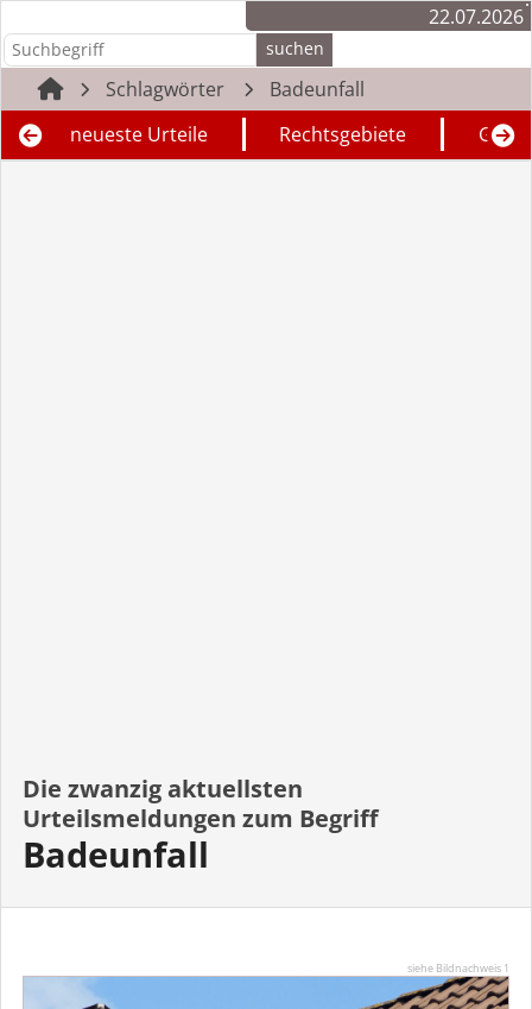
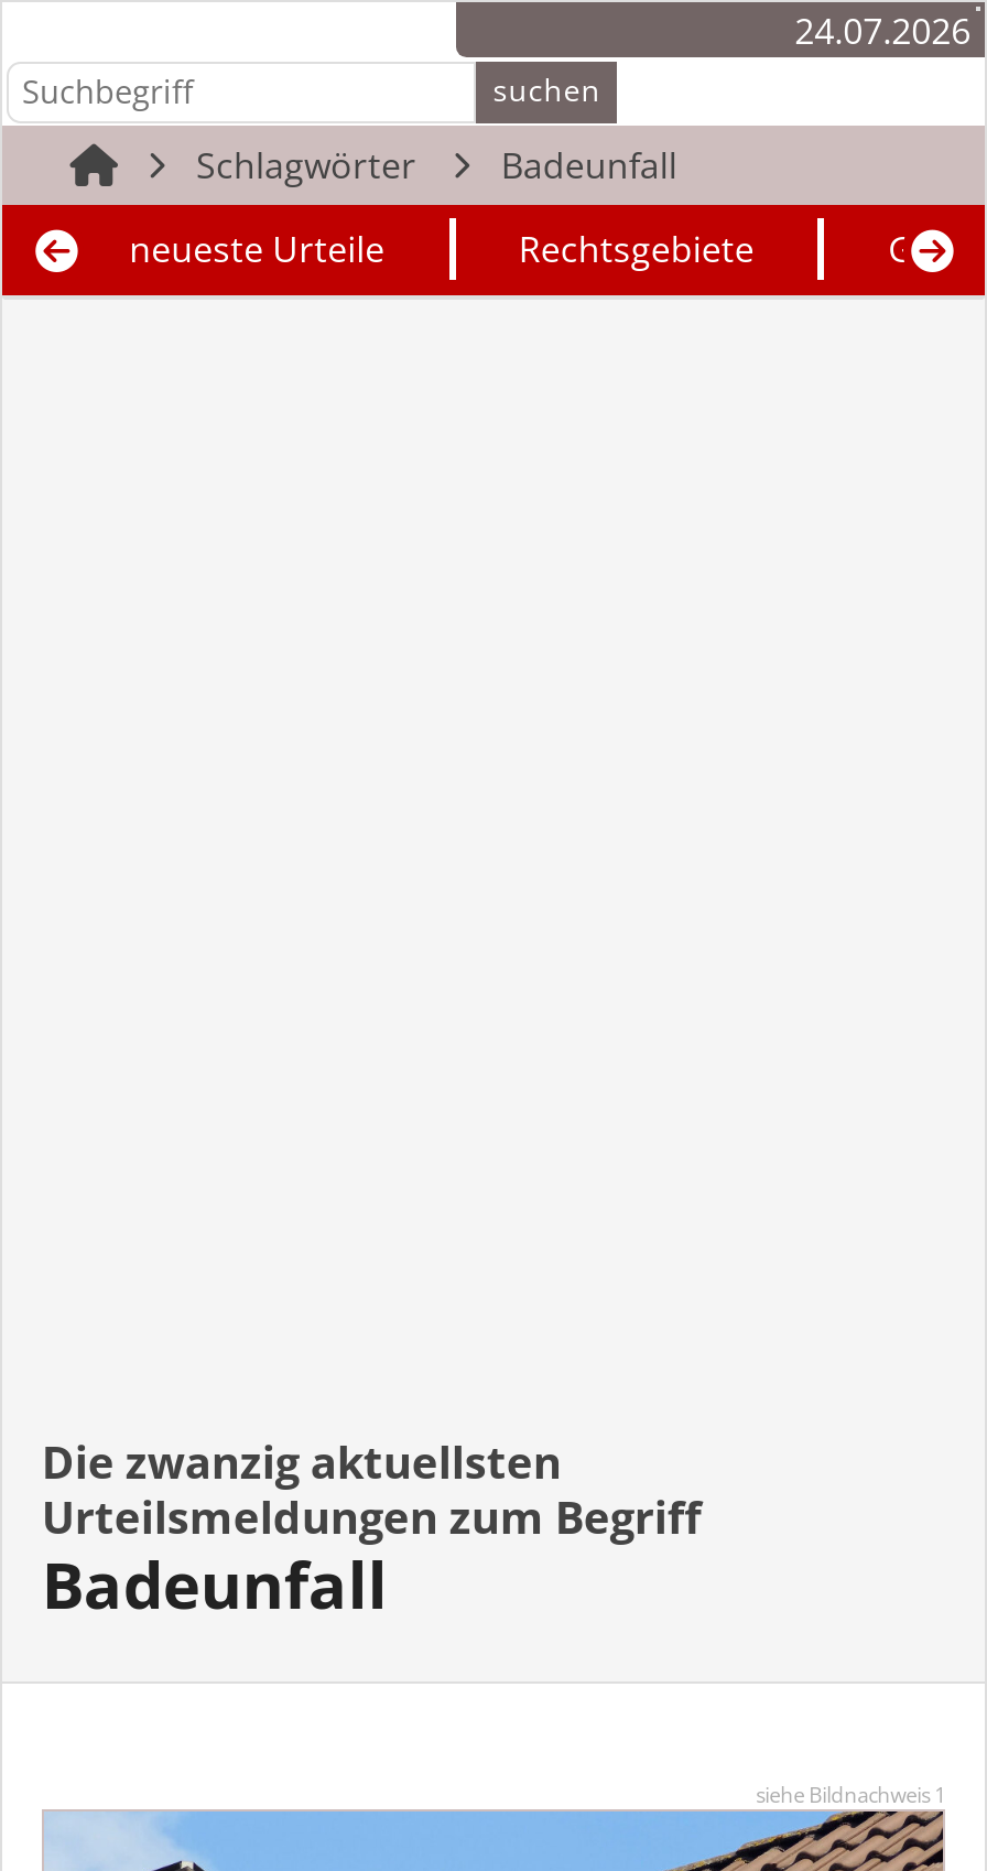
- 22.07.2026
+ 24.07.2026
